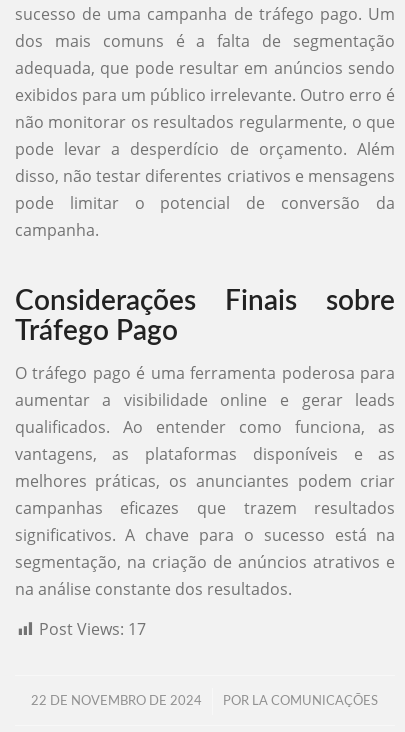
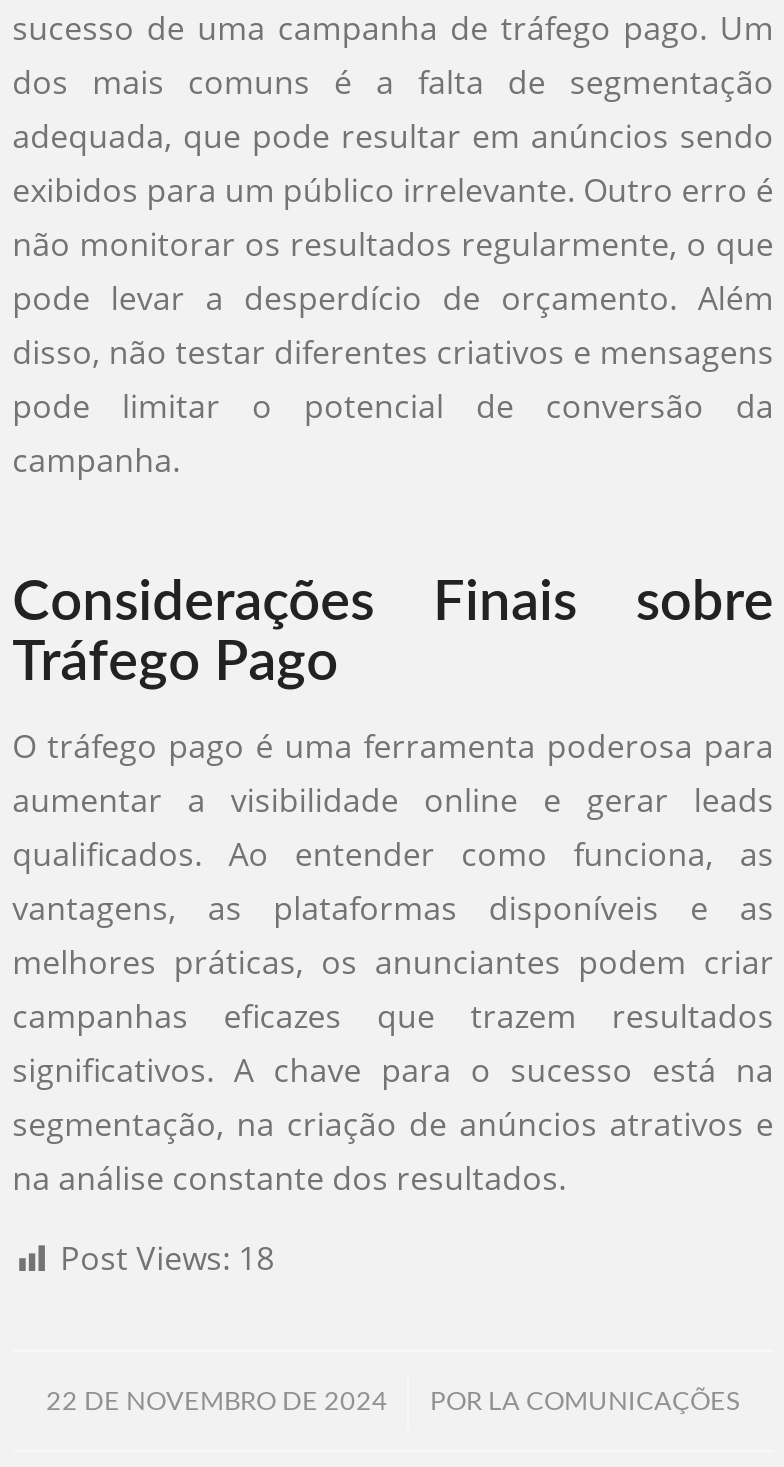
- Post Views: 17
+ Post Views: 18
